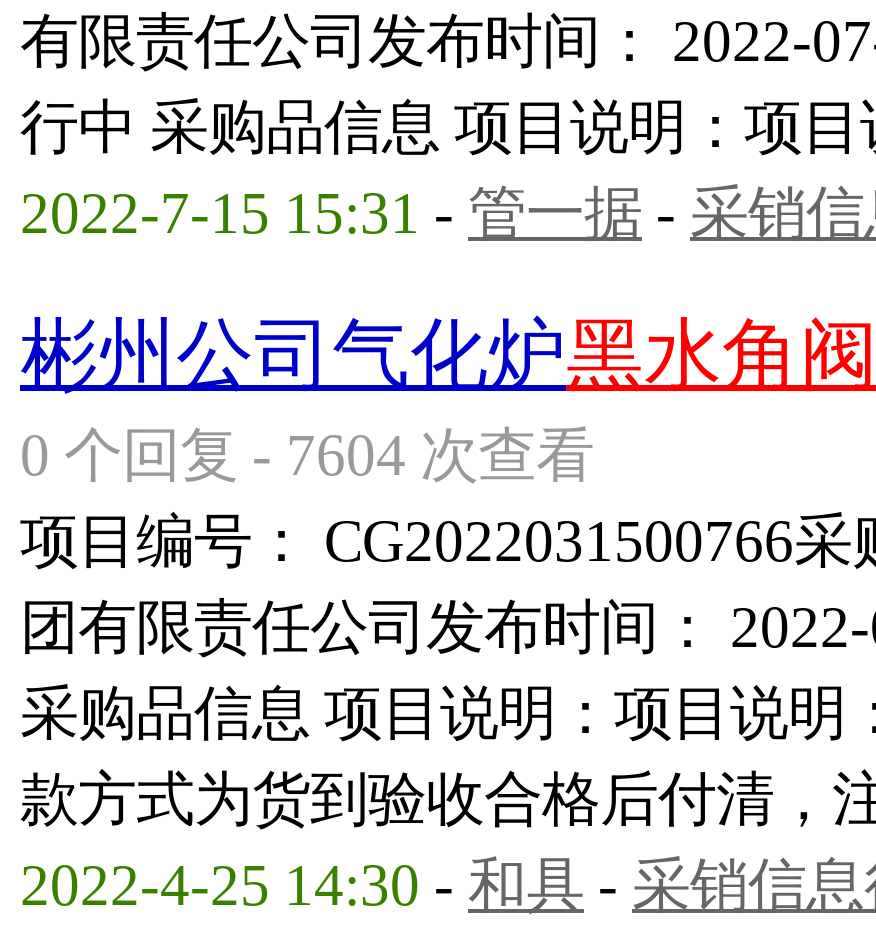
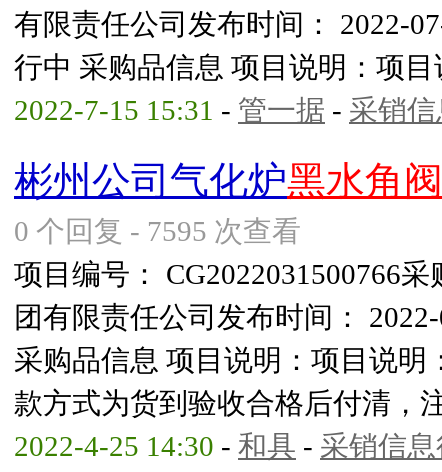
- 0 个回复 - 7604 次查看
+ 0 个回复 - 7595 次查看
